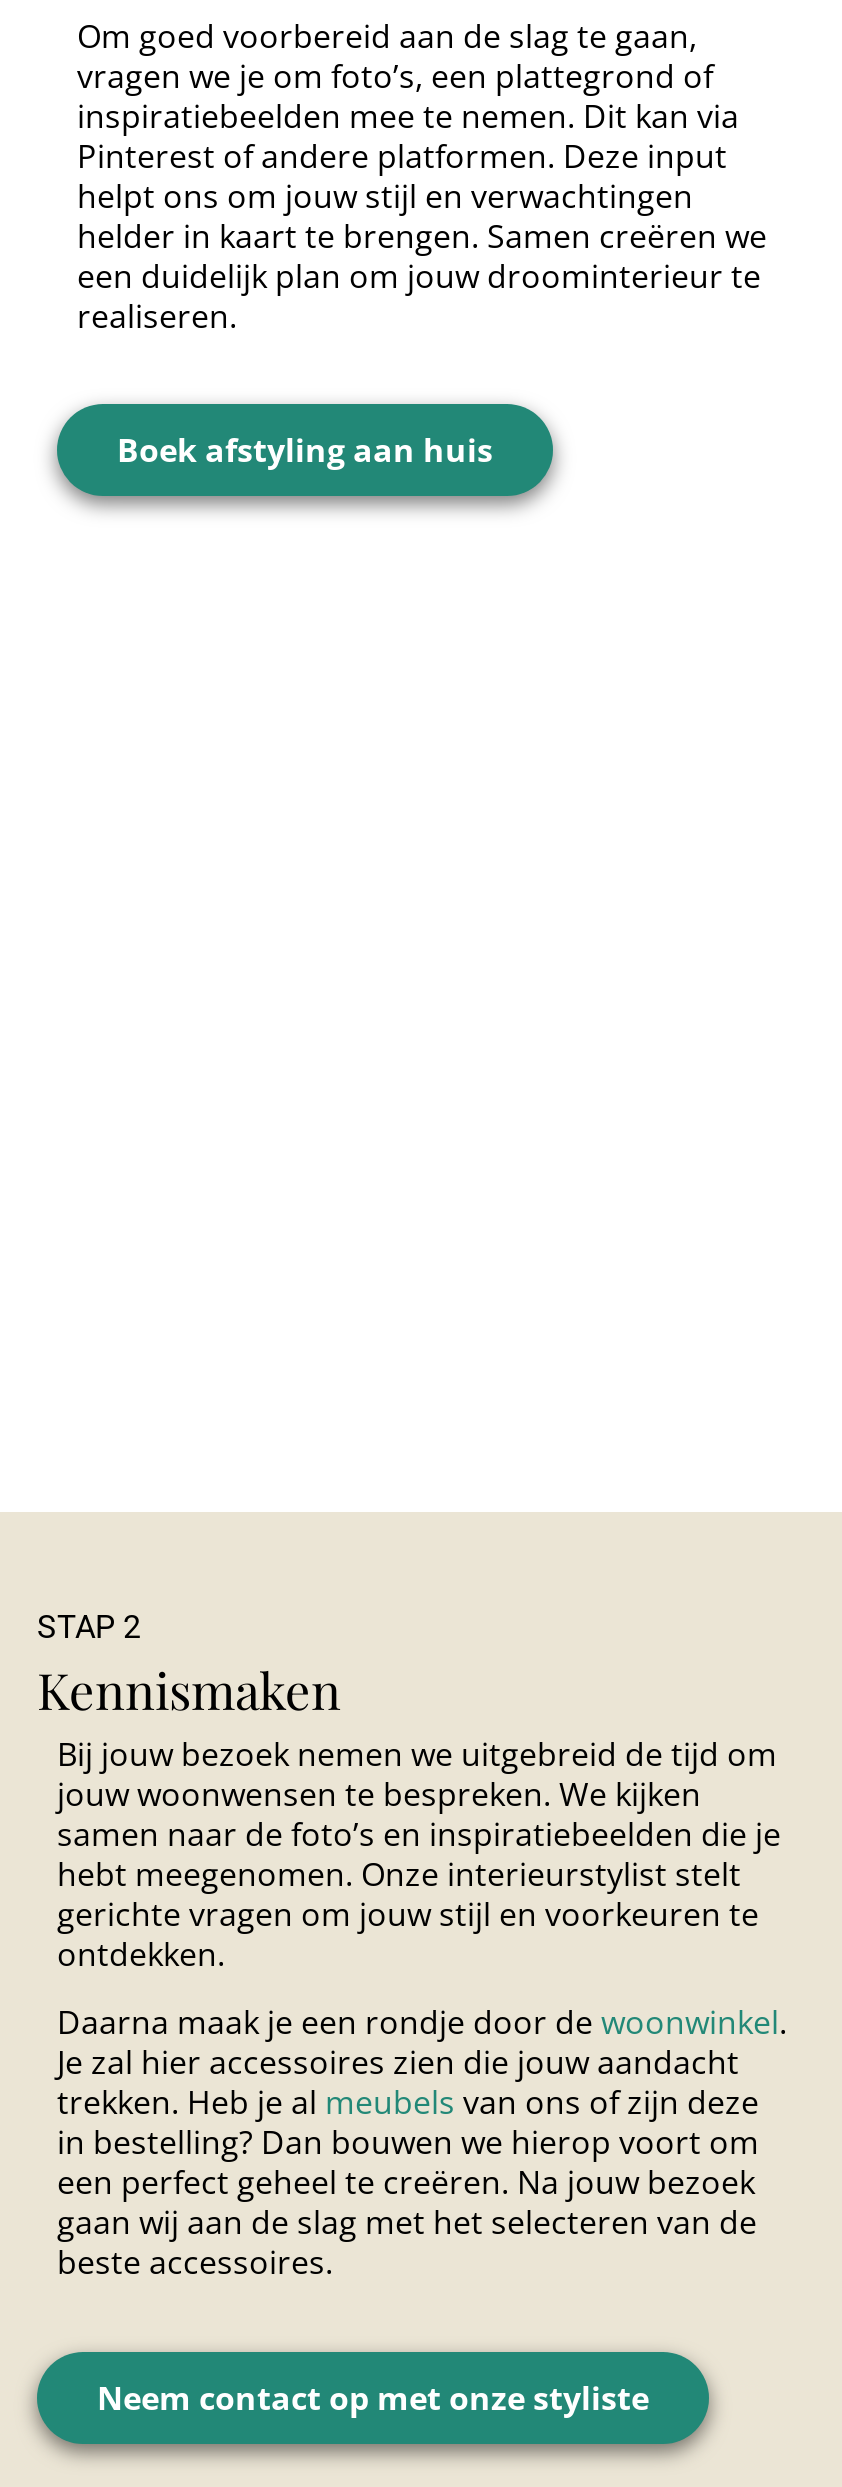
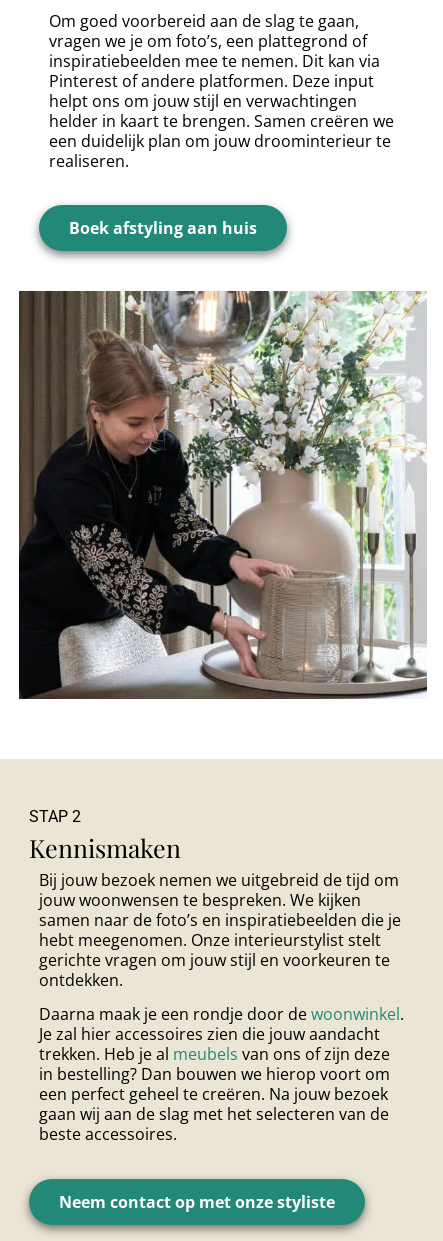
+ [image]
